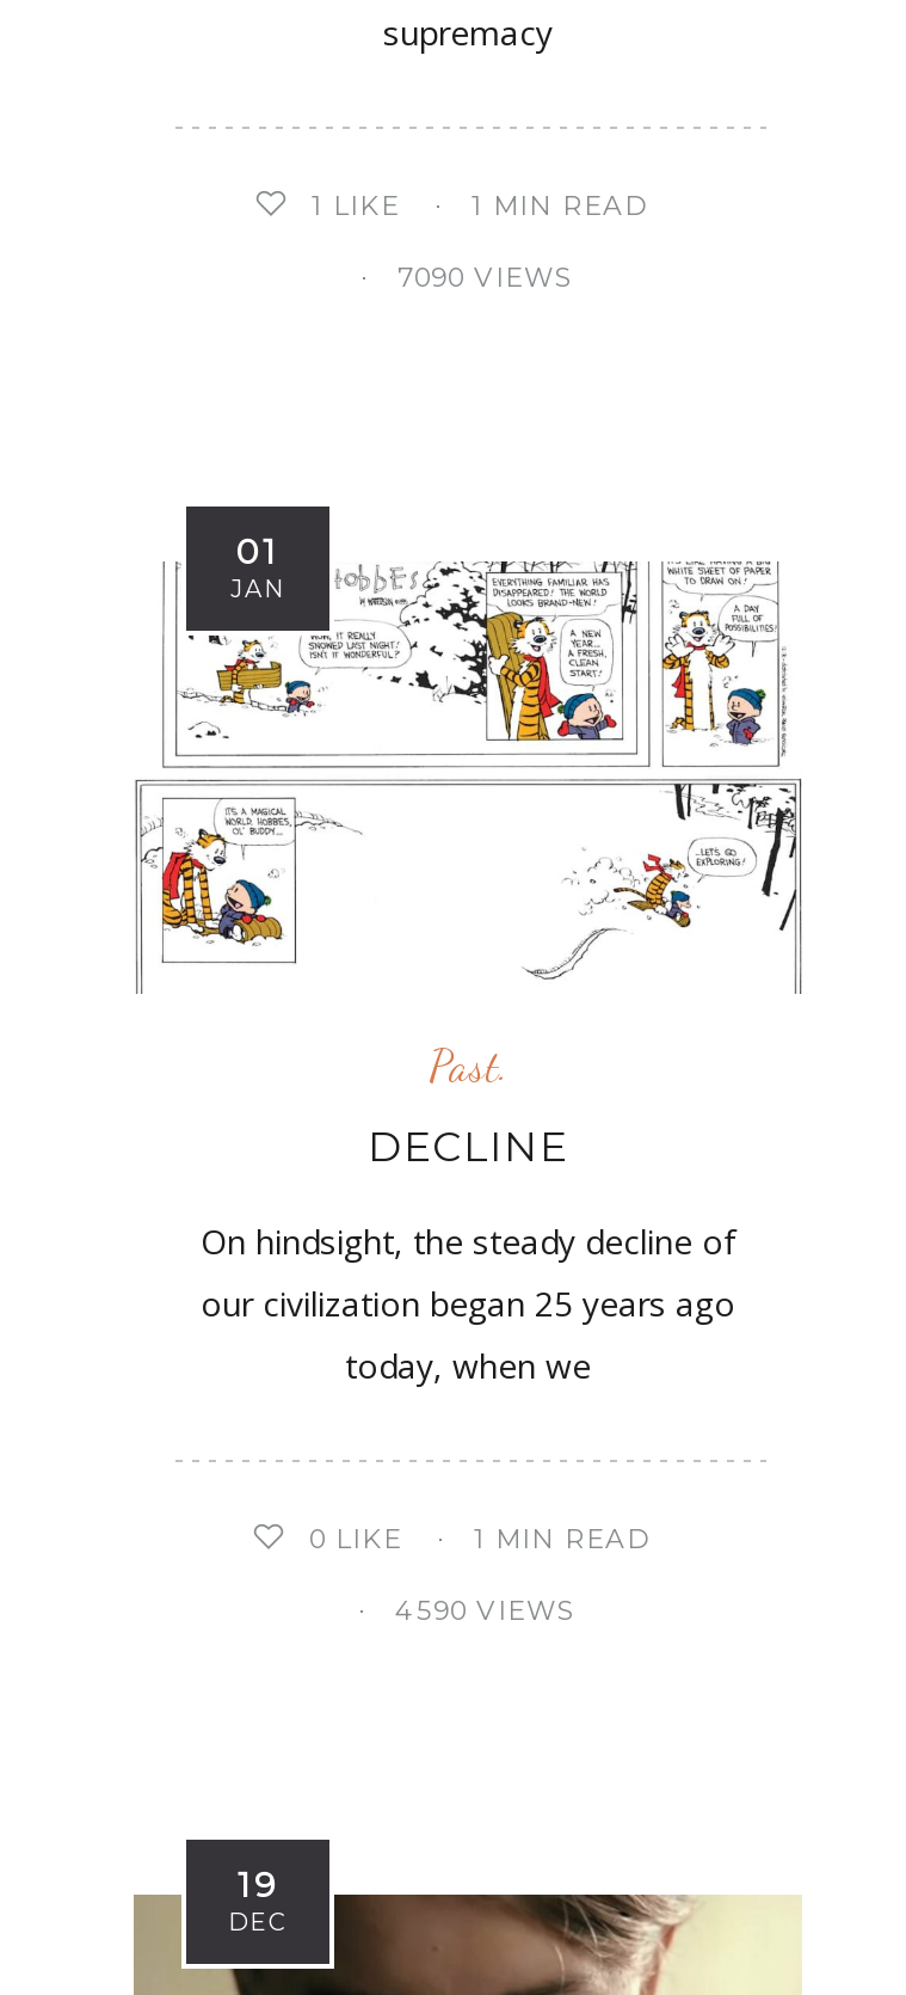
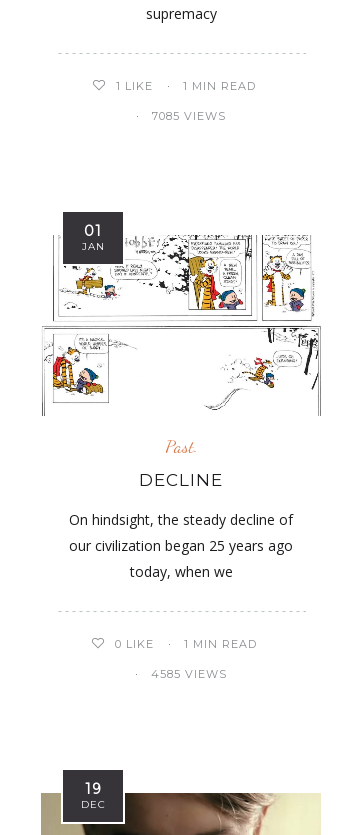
- 7090 VIEWS
+ 7085 VIEWS

- 4590 VIEWS
+ 4585 VIEWS
